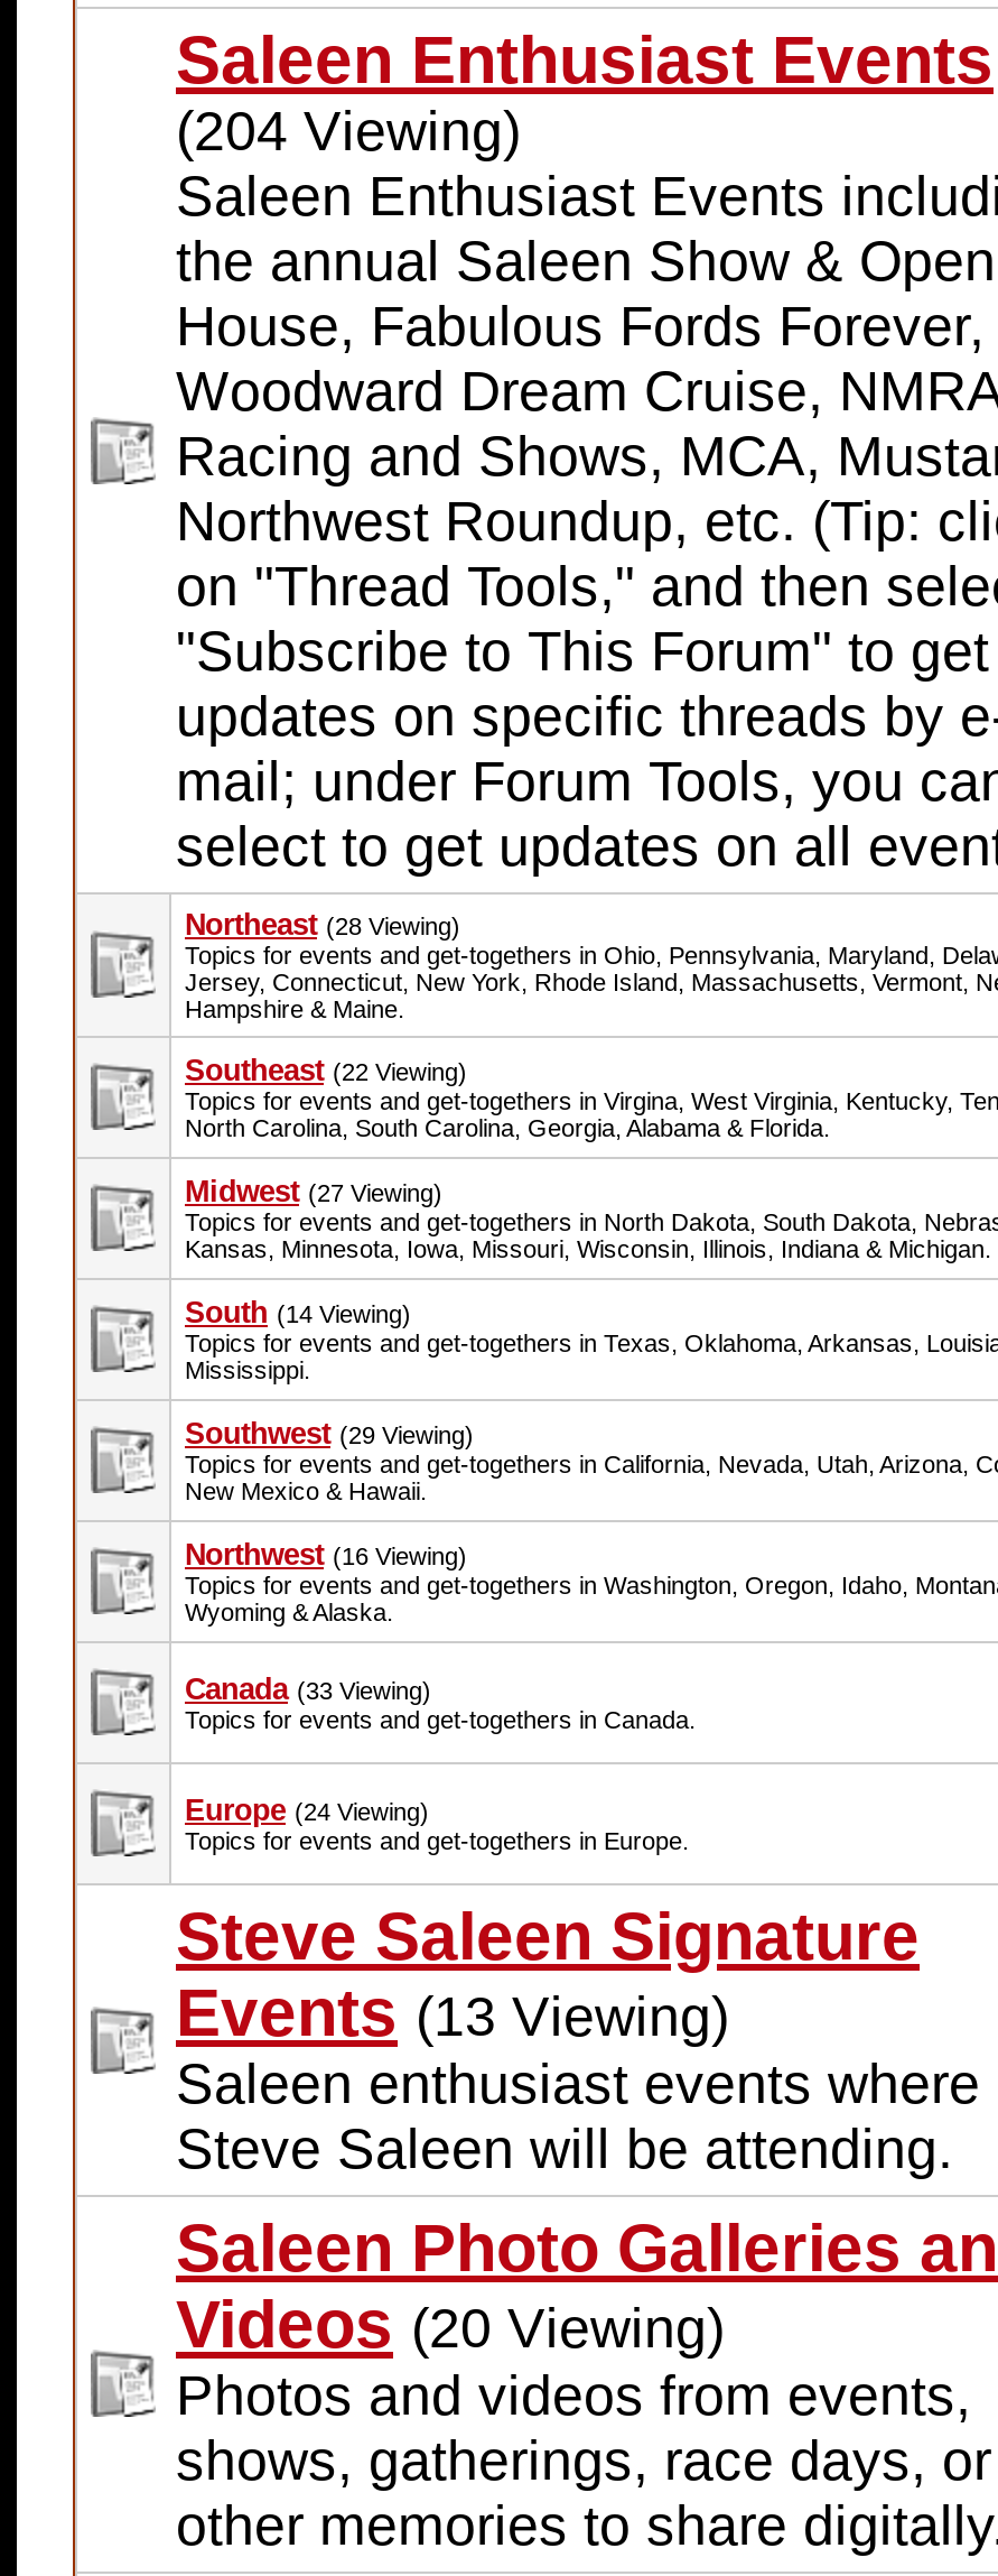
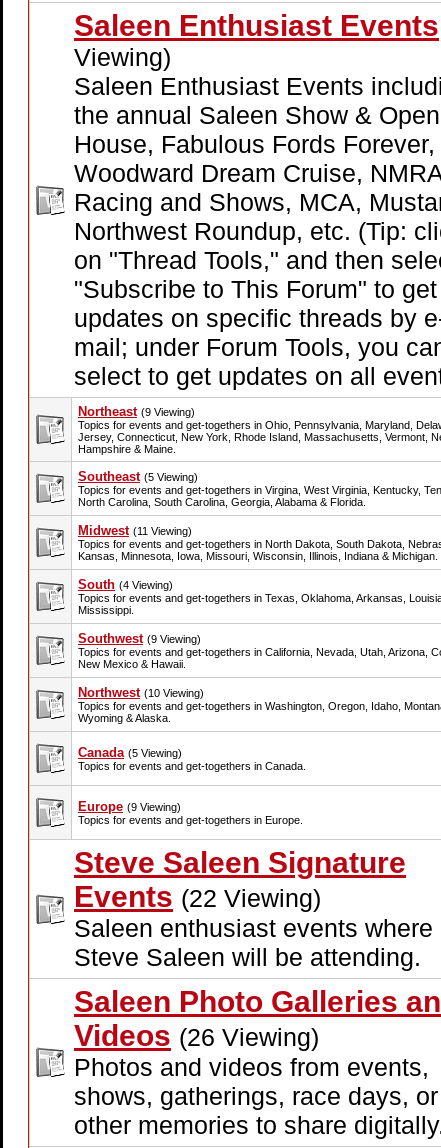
- (204 Viewing)
+ Viewing)

- Northeast (28 Viewing)
+ Northeast (9 Viewing)

- Southeast (22 Viewing)
+ Southeast (5 Viewing)

- Midwest (27 Viewing)
+ Midwest (11 Viewing)

- South (14 Viewing)
+ South (4 Viewing)

- Southwest (29 Viewing)
+ Southwest (9 Viewing)

- Northwest (16 Viewing)
+ Northwest (10 Viewing)

- Canada (33 Viewing)
+ Canada (5 Viewing)

- Europe (24 Viewing)
+ Europe (9 Viewing)

- Events (13 Viewing)
+ Events (22 Viewing)

- Videos (20 Viewing)
+ Videos (26 Viewing)
